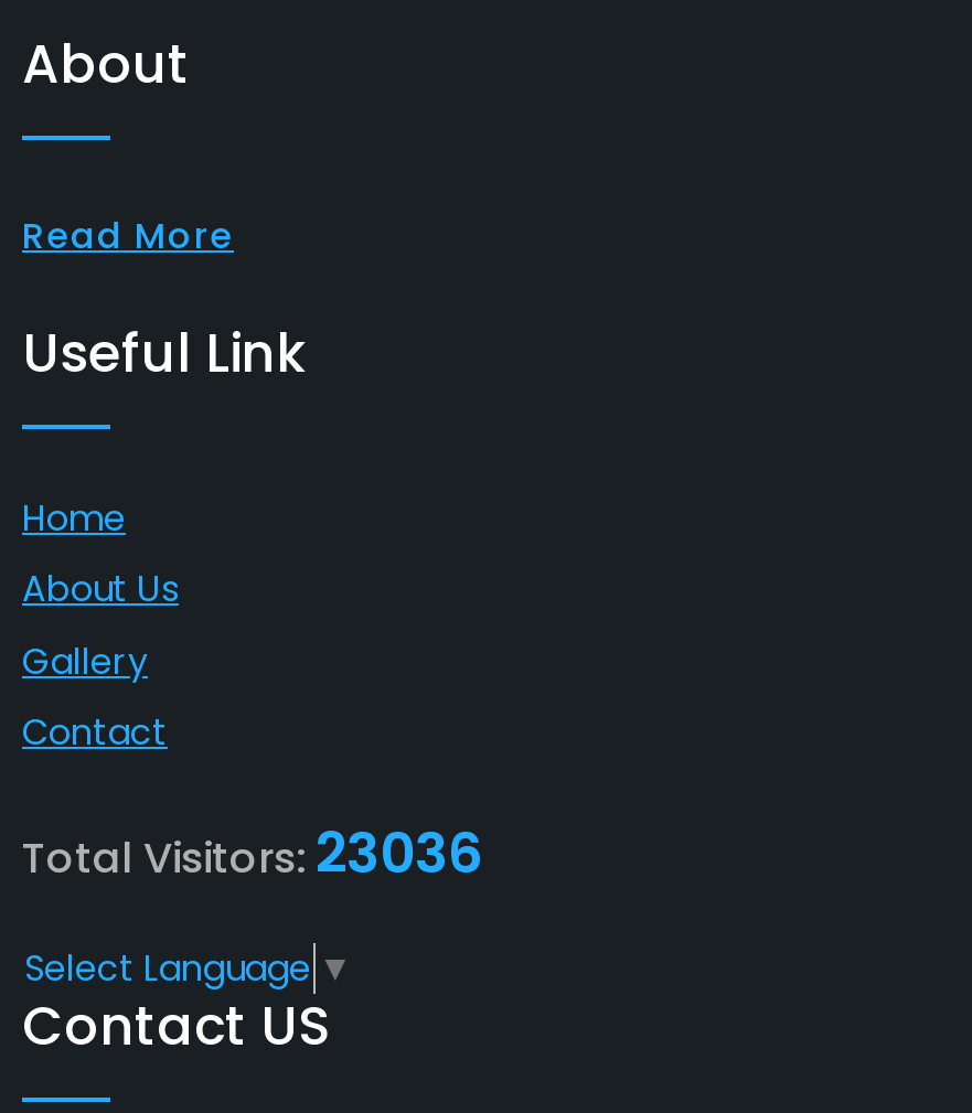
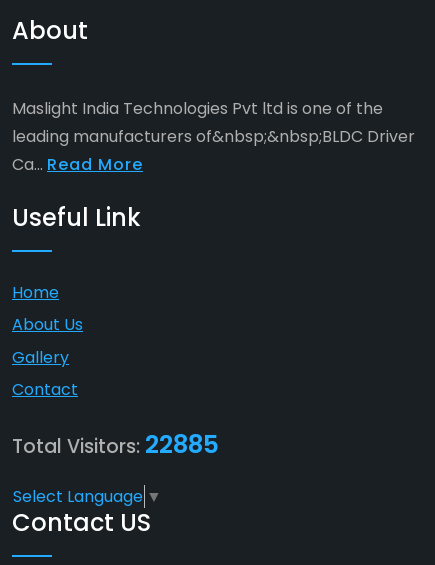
- Read More
+ Maslight India Technologies Pvt ltd is one of the
+ leading manufacturers of&nbsp;&nbsp;BLDC Driver
+ Ca... Read More

- Total Visitors: 23036
+ Total Visitors: 22885
